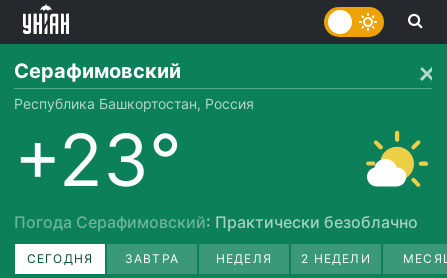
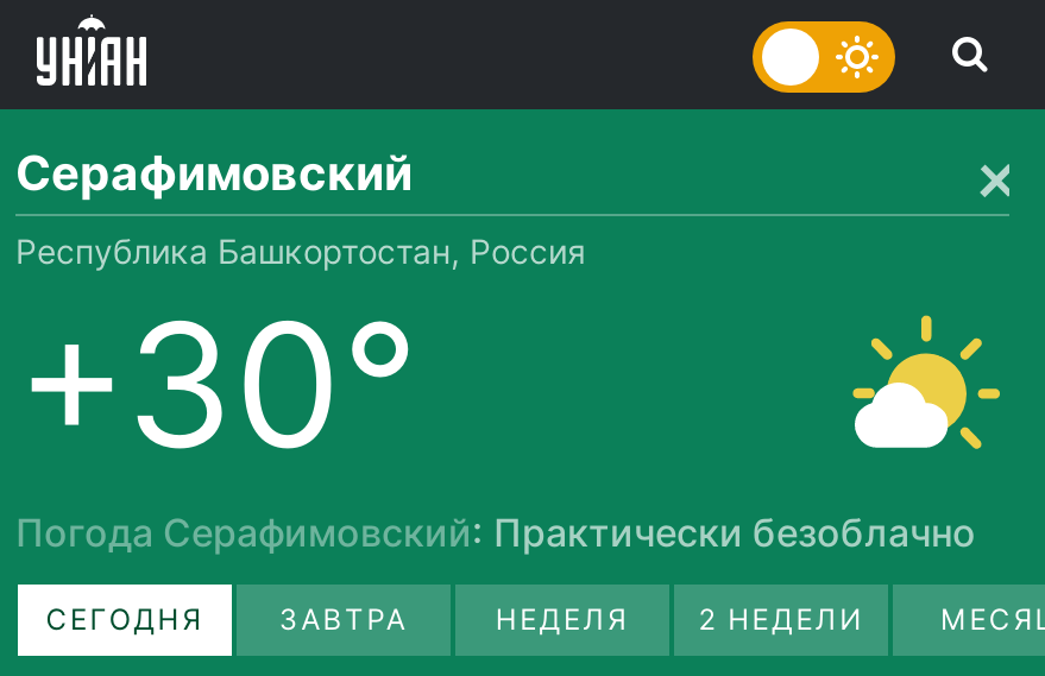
- +23°
+ +30°
